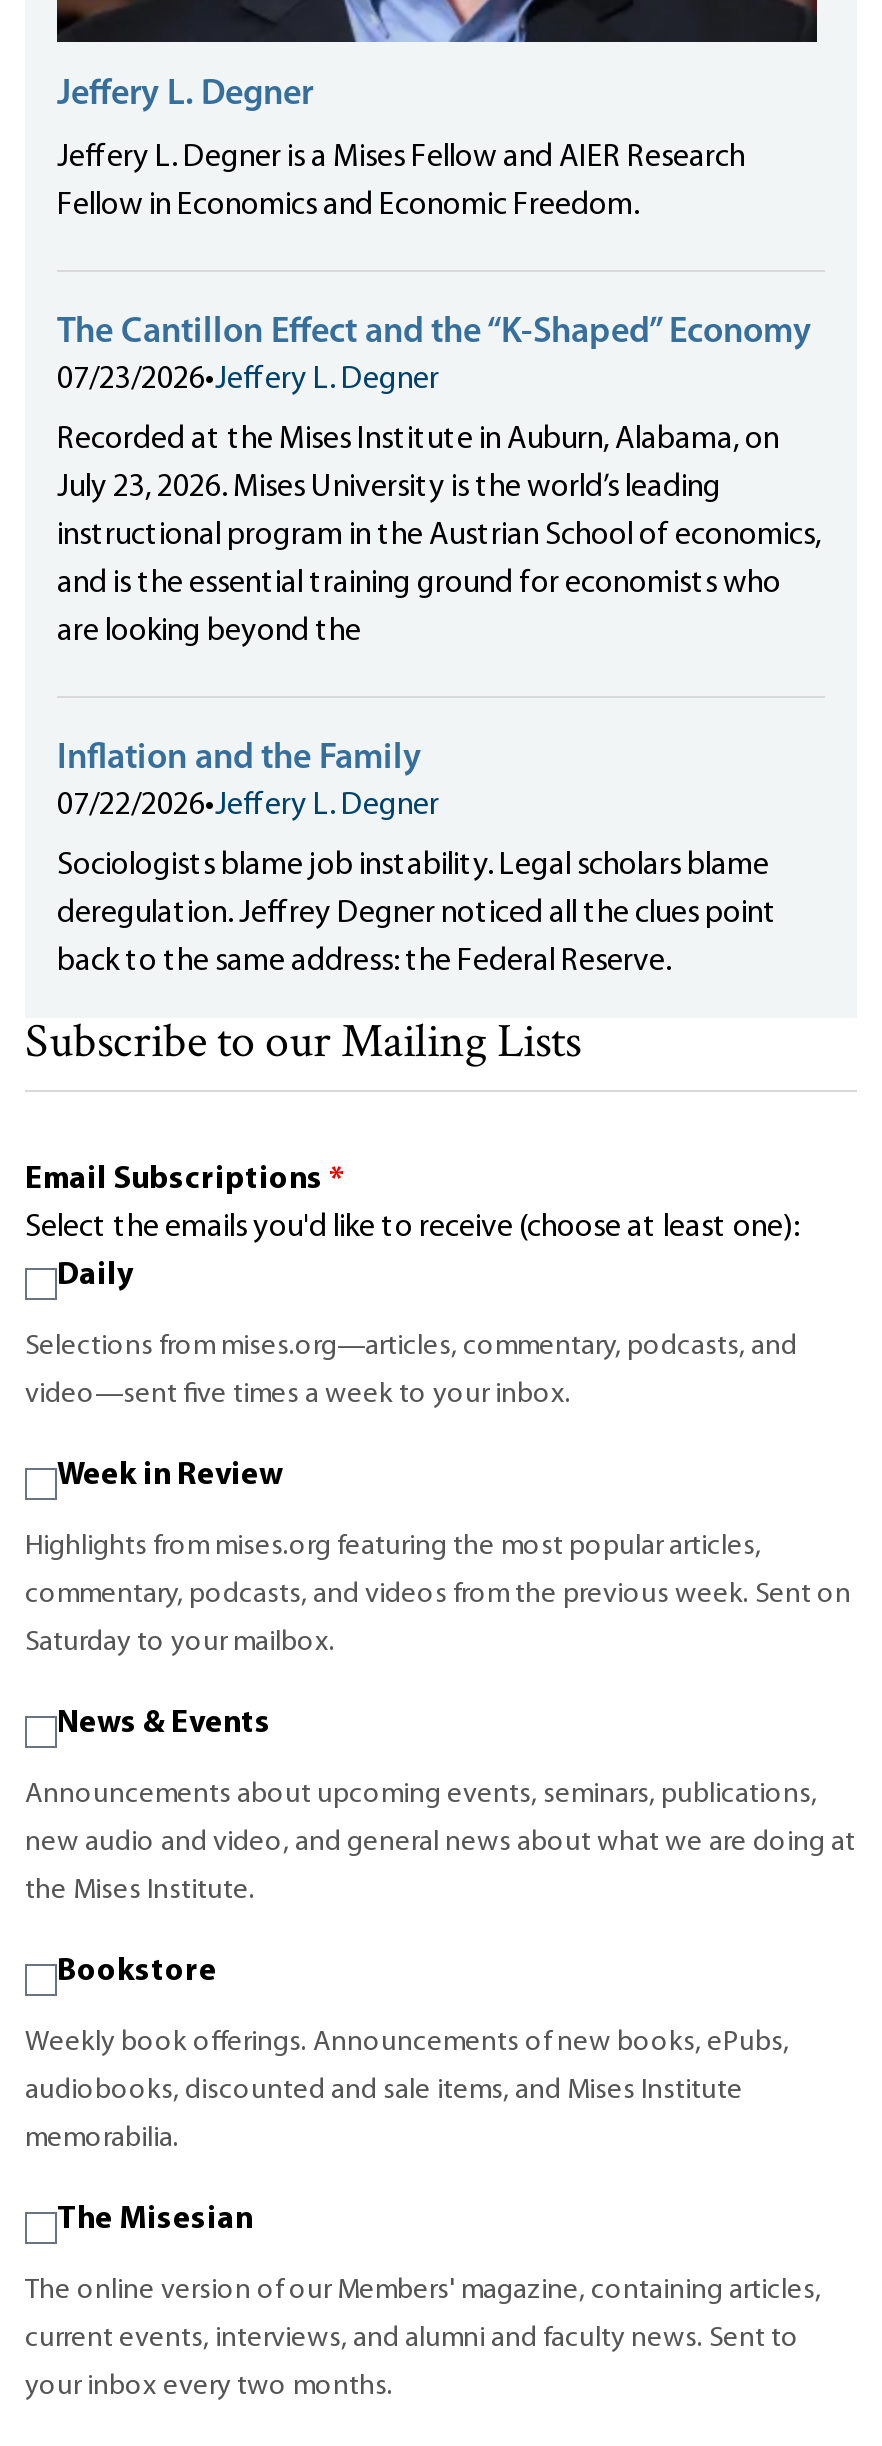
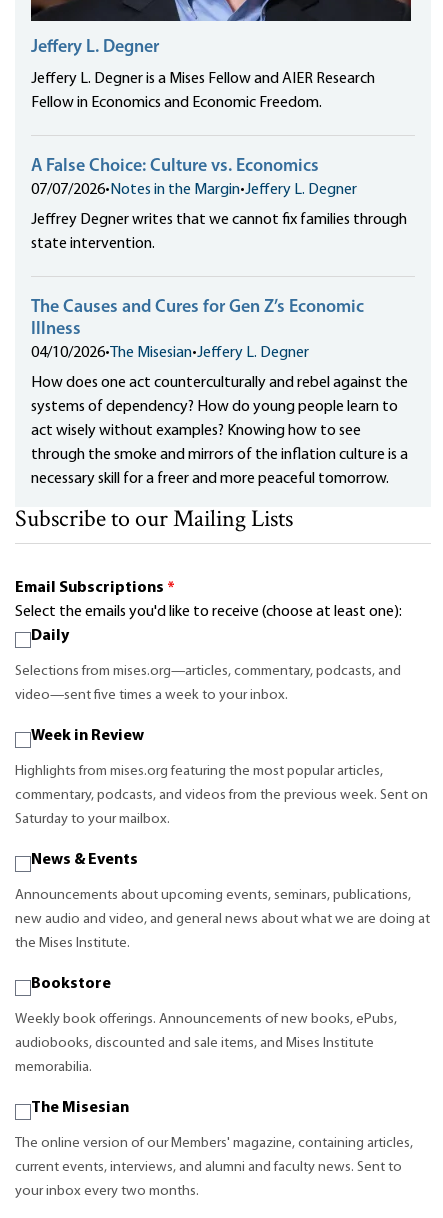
- The Cantillon Effect and the “K-Shaped” Economy
- 07/23/2026•Jeffery L. Degner
- Recorded at the Mises Institute in Auburn, Alabama, on
- July 23, 2026. Mises University is the world’s leading
- instructional program in the Austrian School of economics,
- and is the essential training ground for economists who
- are looking beyond the
- Inflation and the Family
- 07/22/2026•Jeffery L. Degner
- Sociologists blame job instability. Legal scholars blame
- deregulation. Jeffrey Degner noticed all the clues point
- back to the same address: the Federal Reserve.
+ A False Choice: Culture vs. Economics
+ 07/07/2026• Notes in the Margin•Jeffery L. Degner
+ Jeffrey Degner writes that we cannot fix families through
+ state intervention.
+ The Causes and Cures for Gen Z’s Economic
+ Illness
+ 04/10/2026•The Misesian•Jeffery L. Degner
+ How does one act counterculturally and rebel against the
+ systems of dependency? How do young people learn to
+ act wisely without examples? Knowing how to see
+ through the smoke and mirrors of the inflation culture is a
+ necessary skill for a freer and more peaceful tomorrow.
